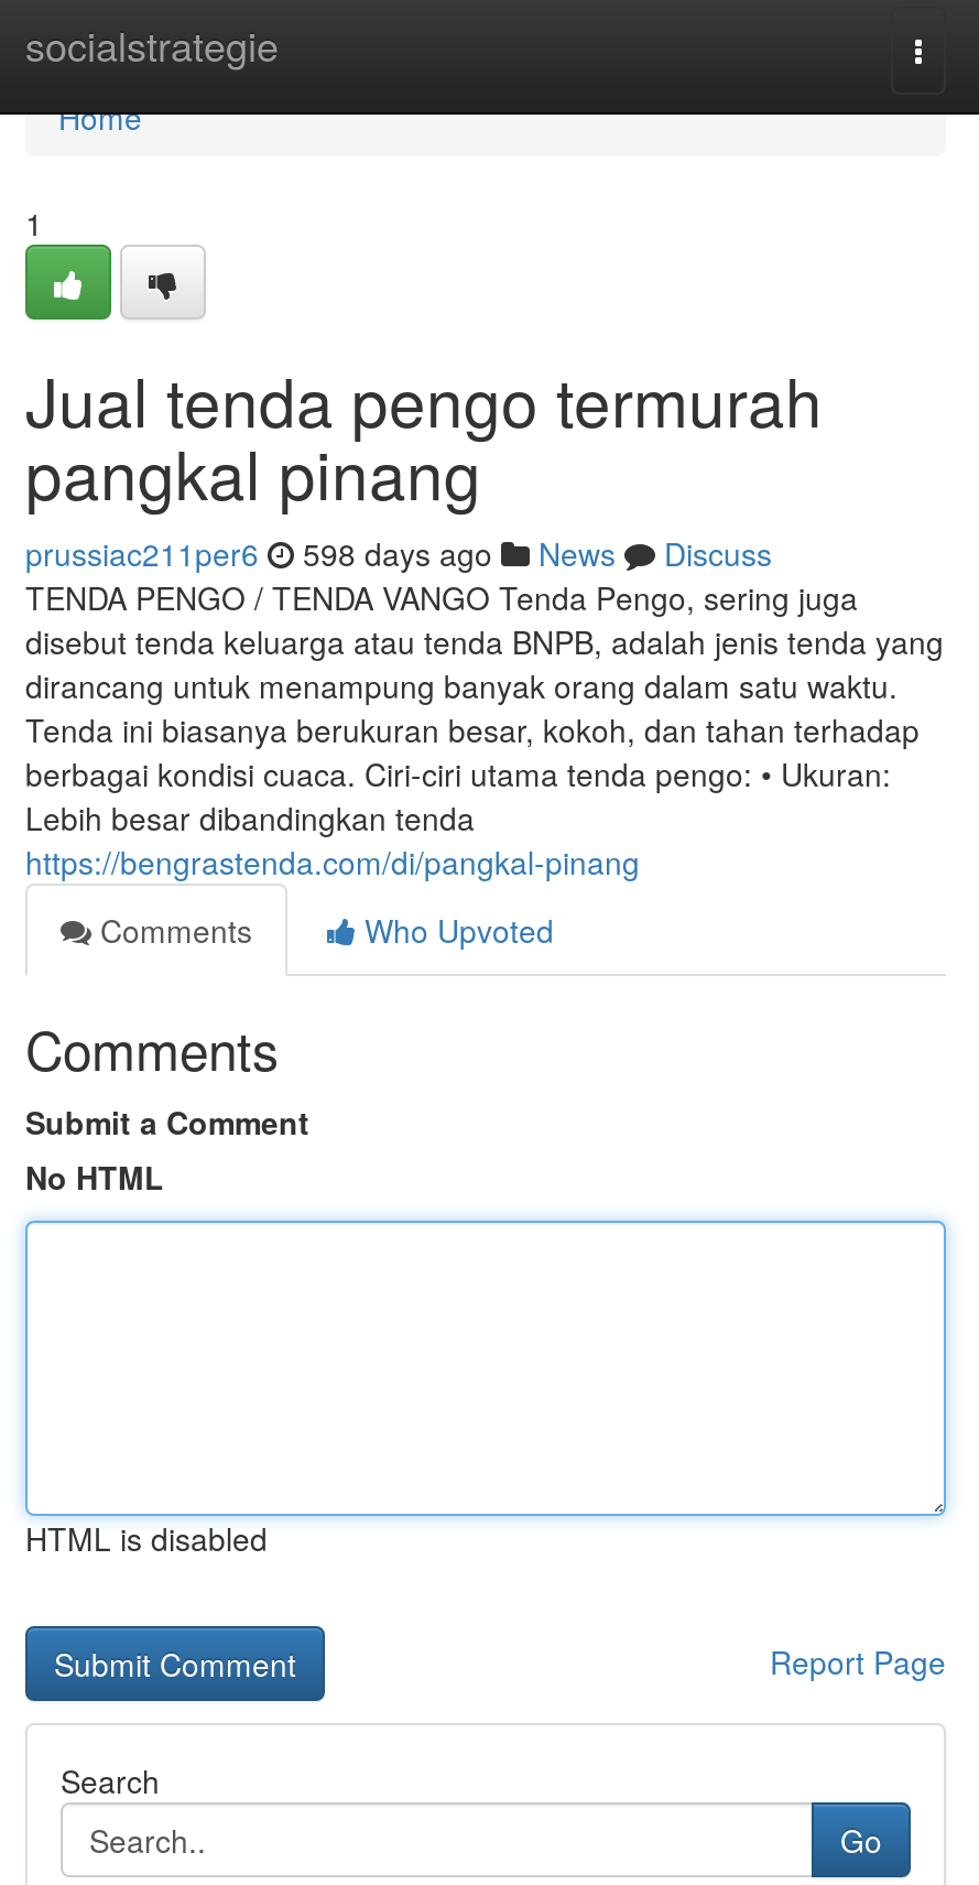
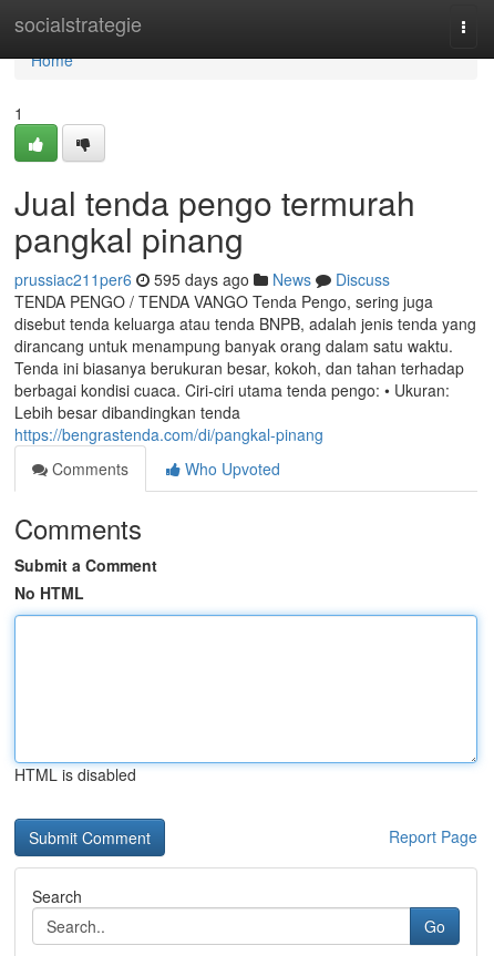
- prussiac211per6 598 days ago News Discuss
+ prussiac211per6 595 days ago News Discuss
